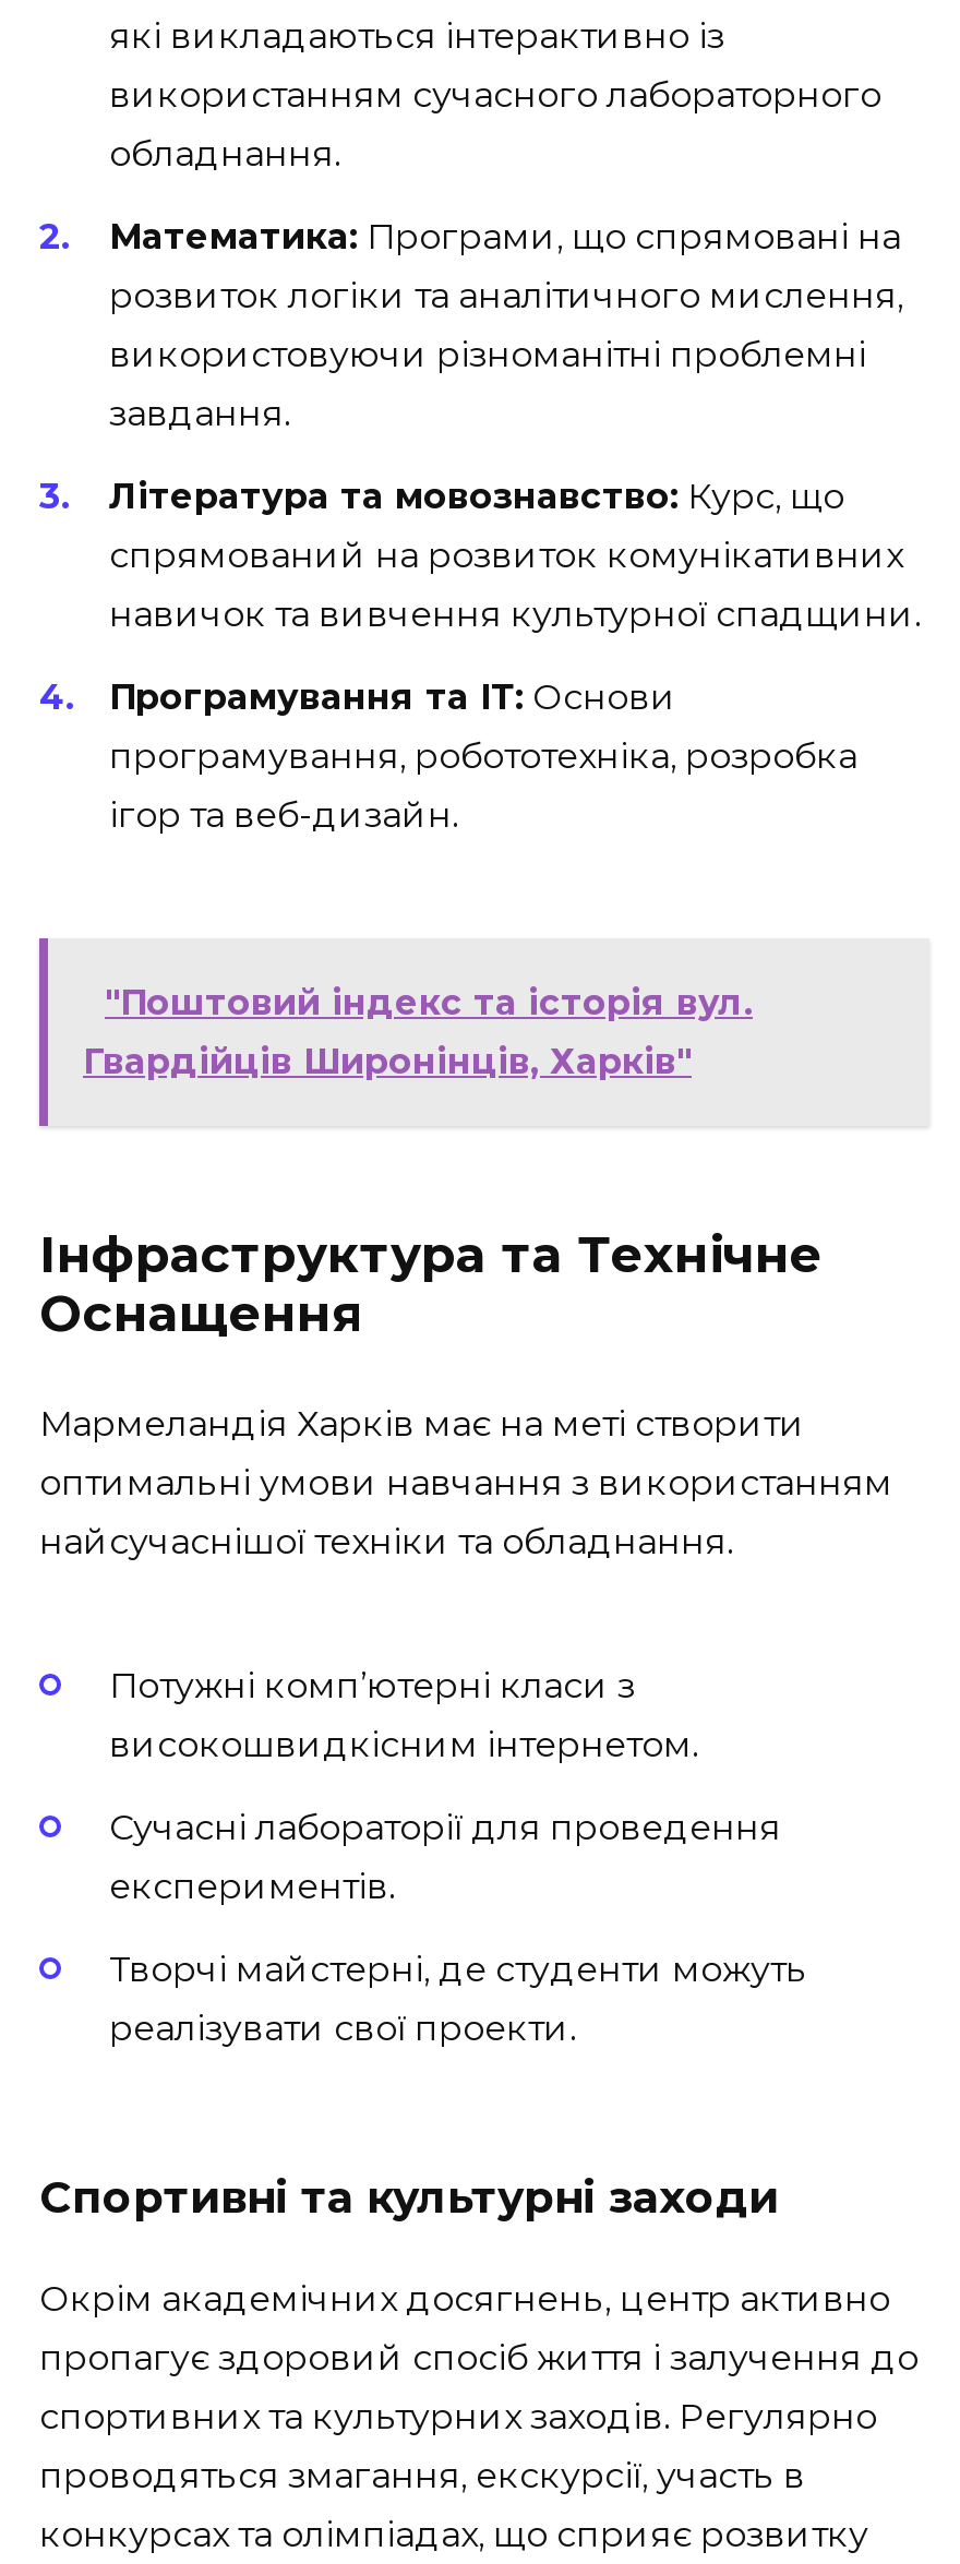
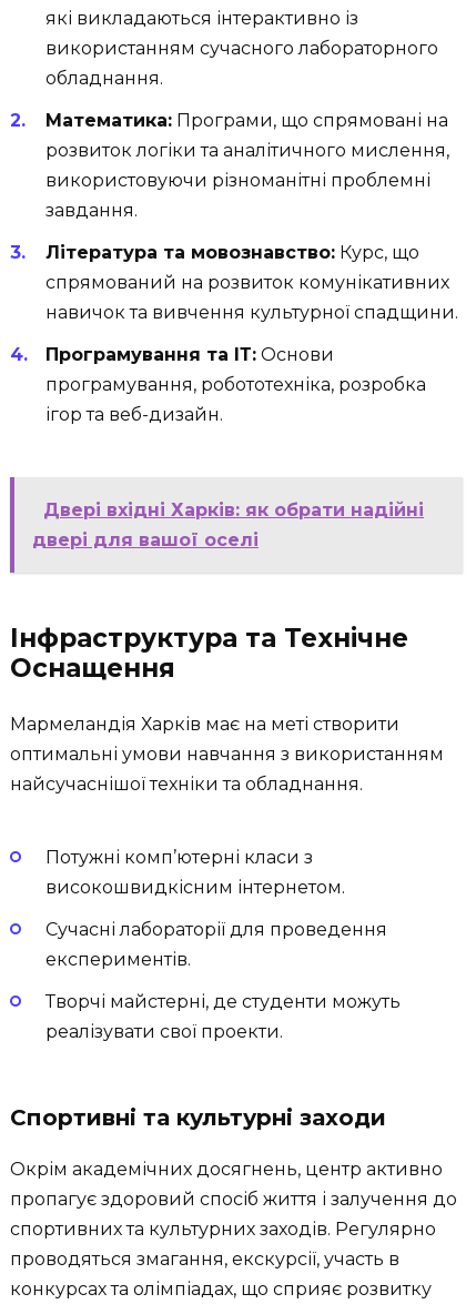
- "Поштовий індекс та історія вул.
- Гвардійців Широнінців, Харків"
+ Двері вхідні Харків: як обрати надійні
+ двері для вашої оселі
